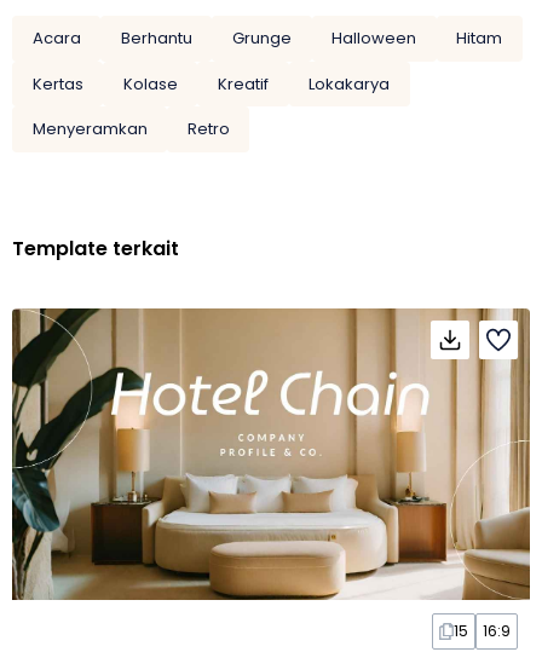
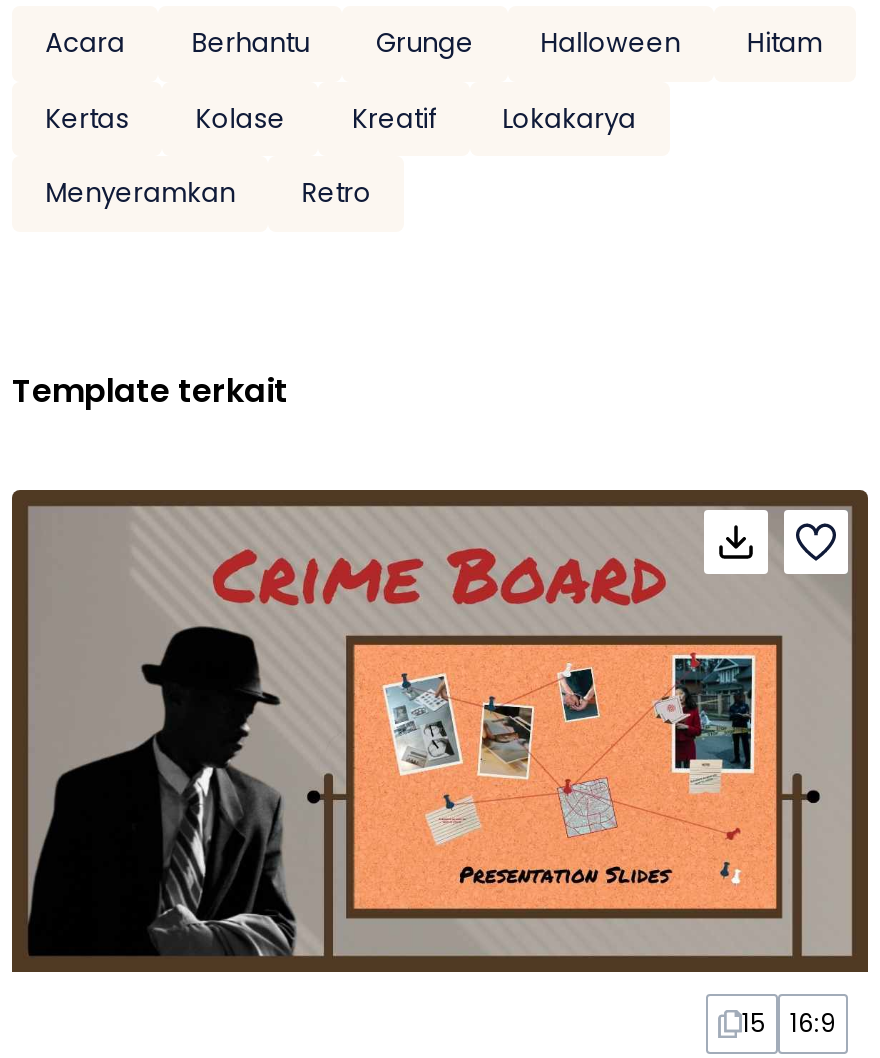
- [image]
+ [image]
